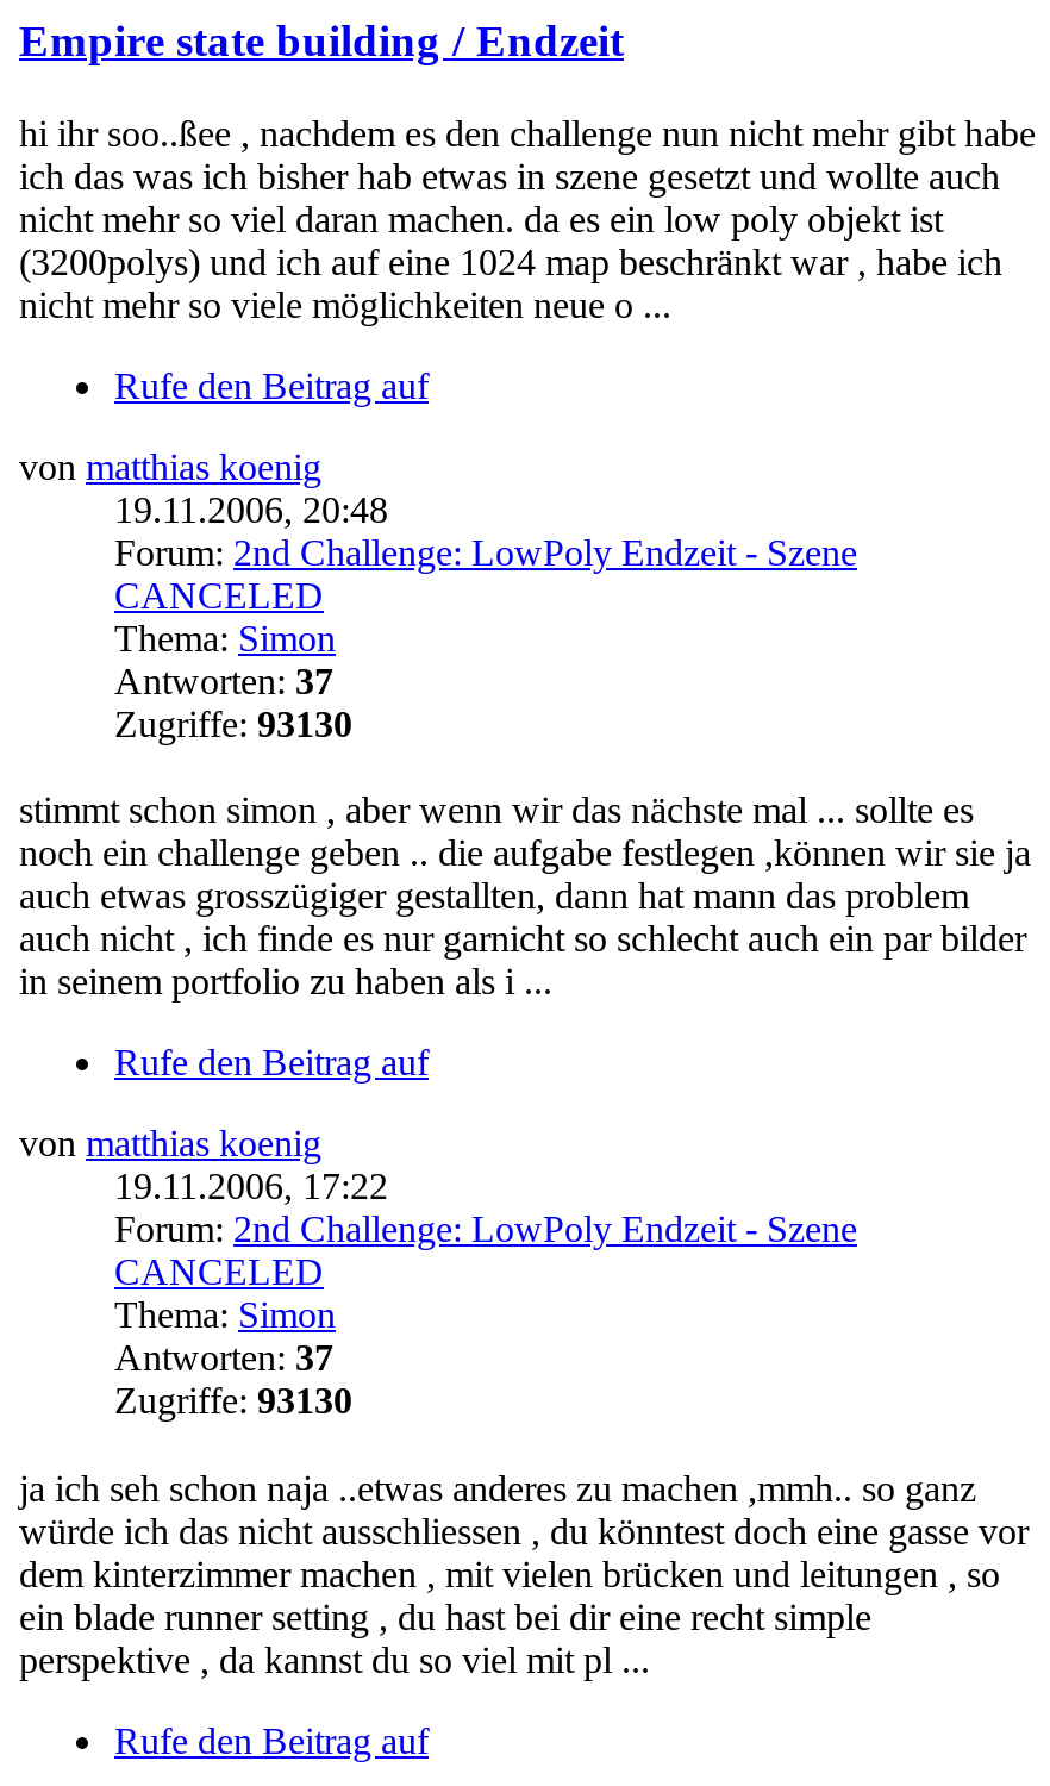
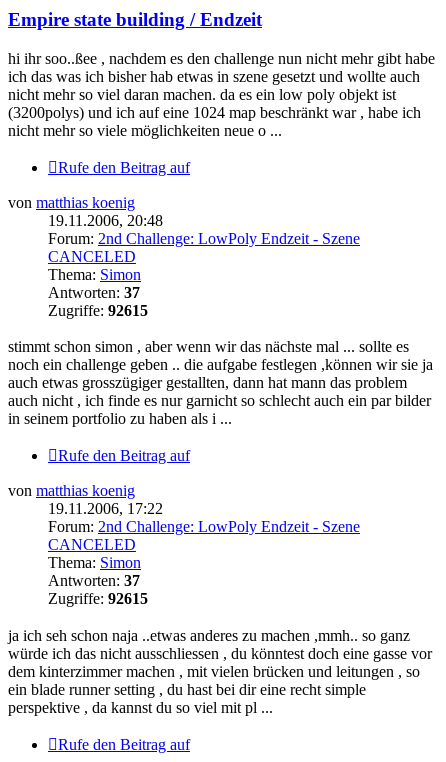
- Zugriffe: 93130
+ Zugriffe: 92615

- Zugriffe: 93130
+ Zugriffe: 92615
